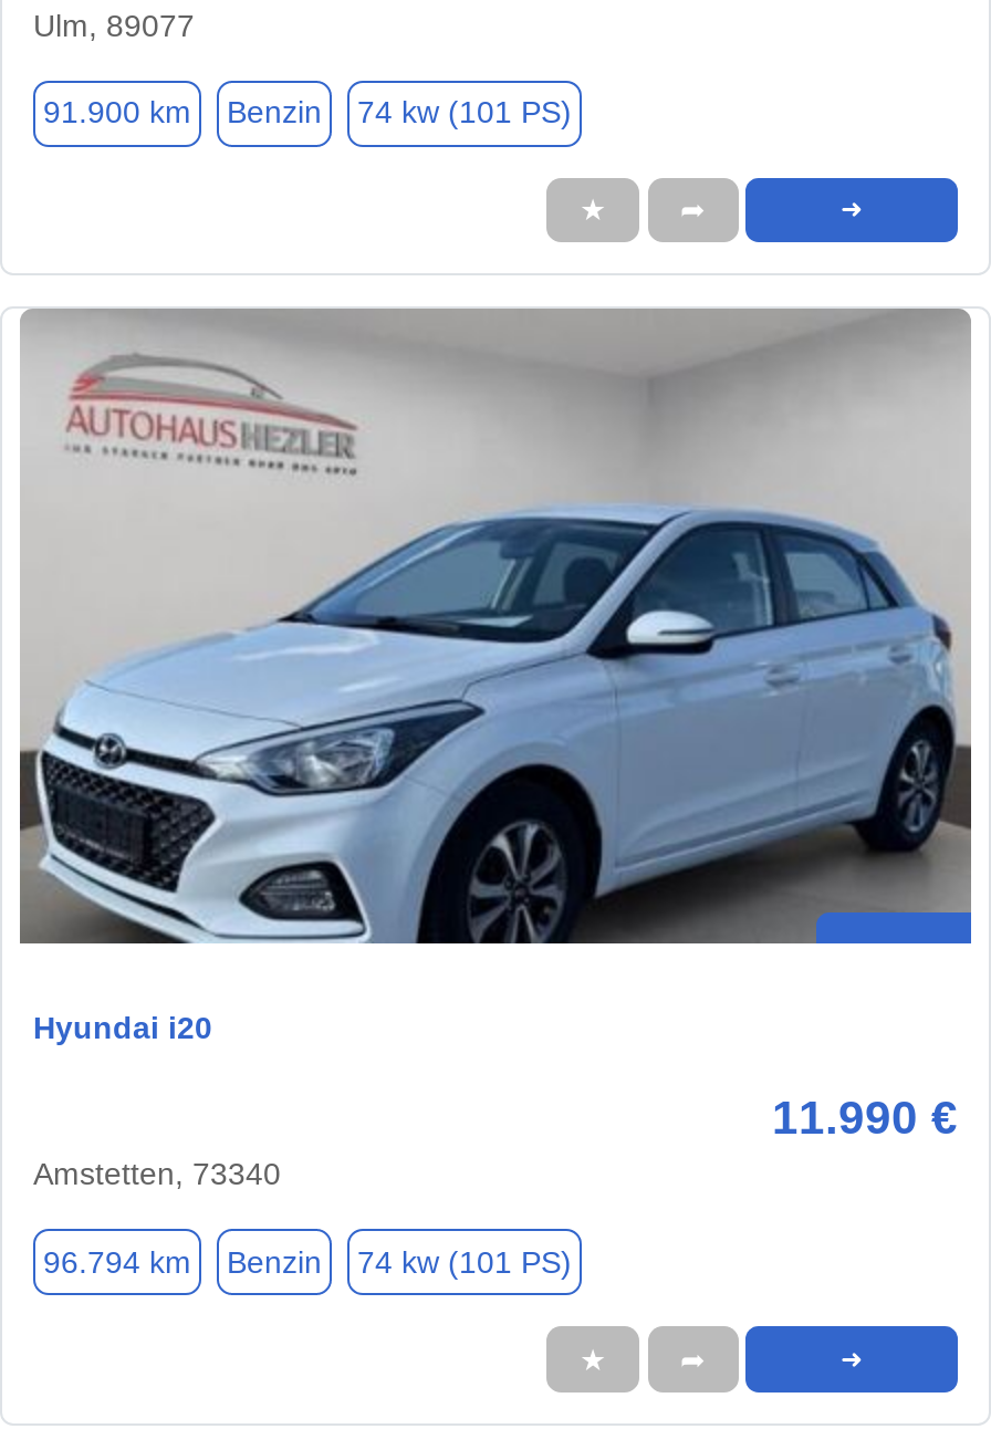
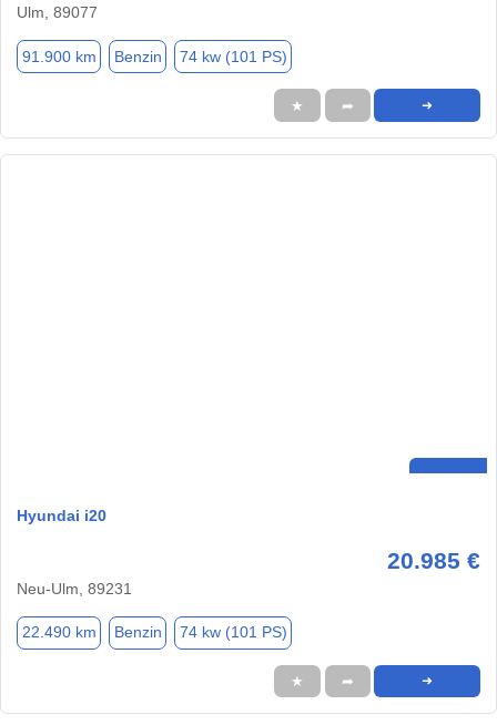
- [image]

- 11.990 €
- Amstetten, 73340
+ 20.985 €
+ Neu-Ulm, 89231

- 96.794 km Benzin 74 kw (101 PS)
+ 22.490 km Benzin 74 kw (101 PS)
